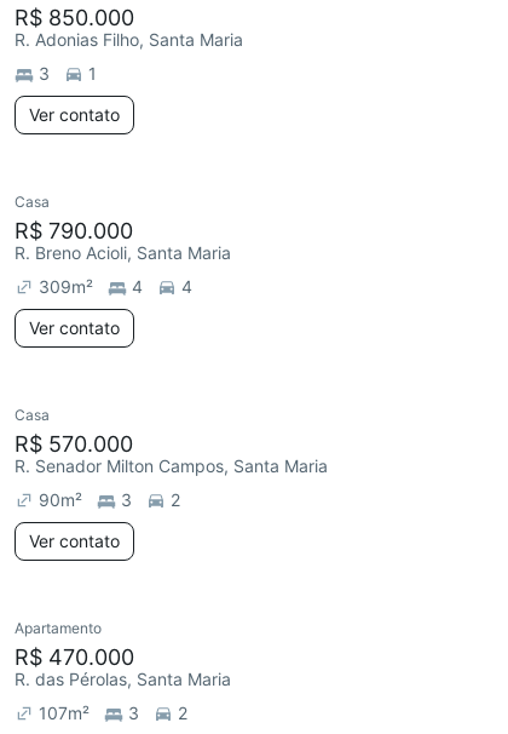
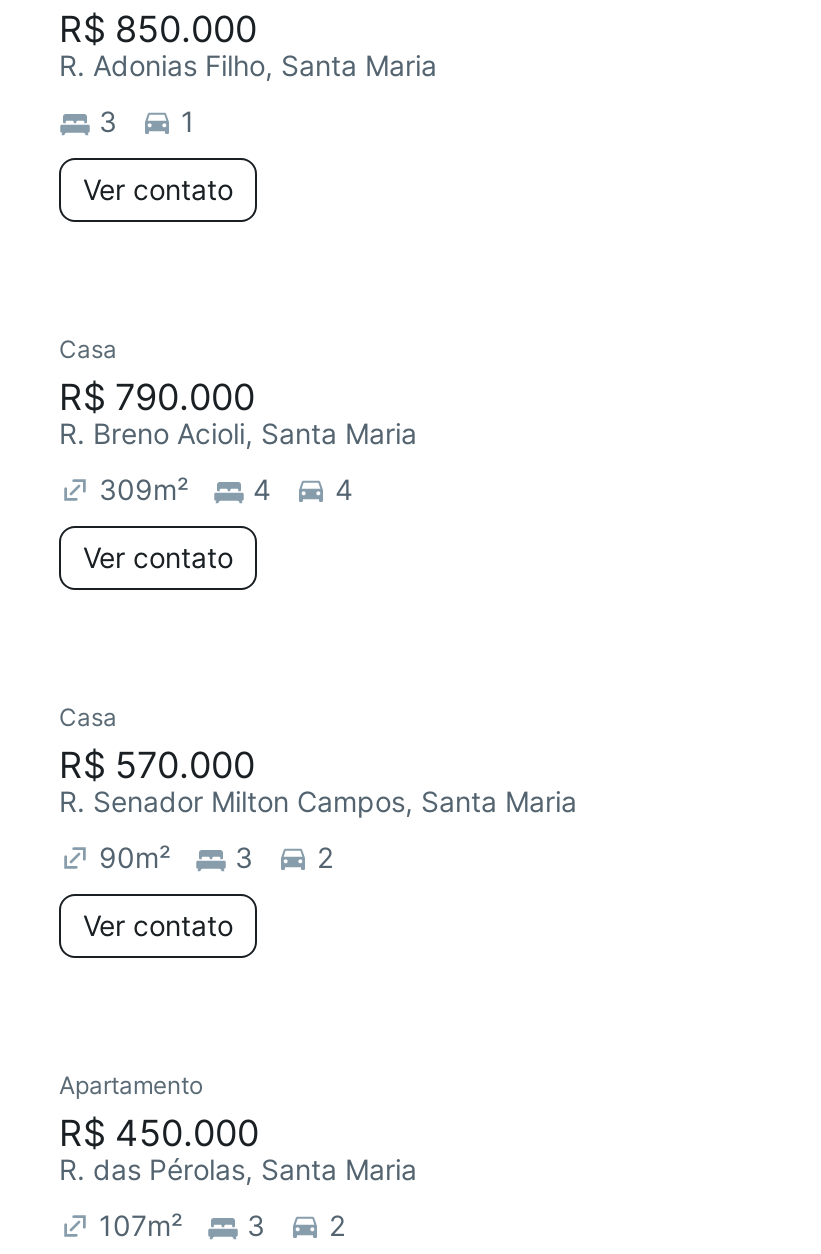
- R$ 470.000
+ R$ 450.000
